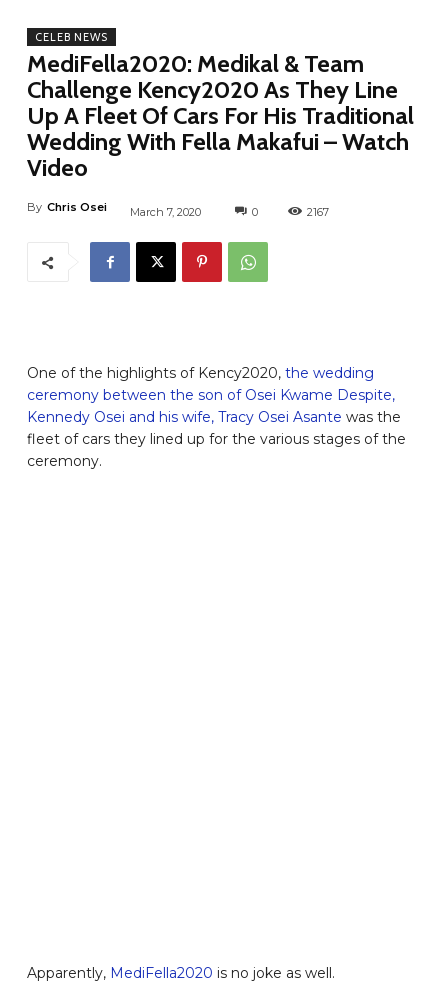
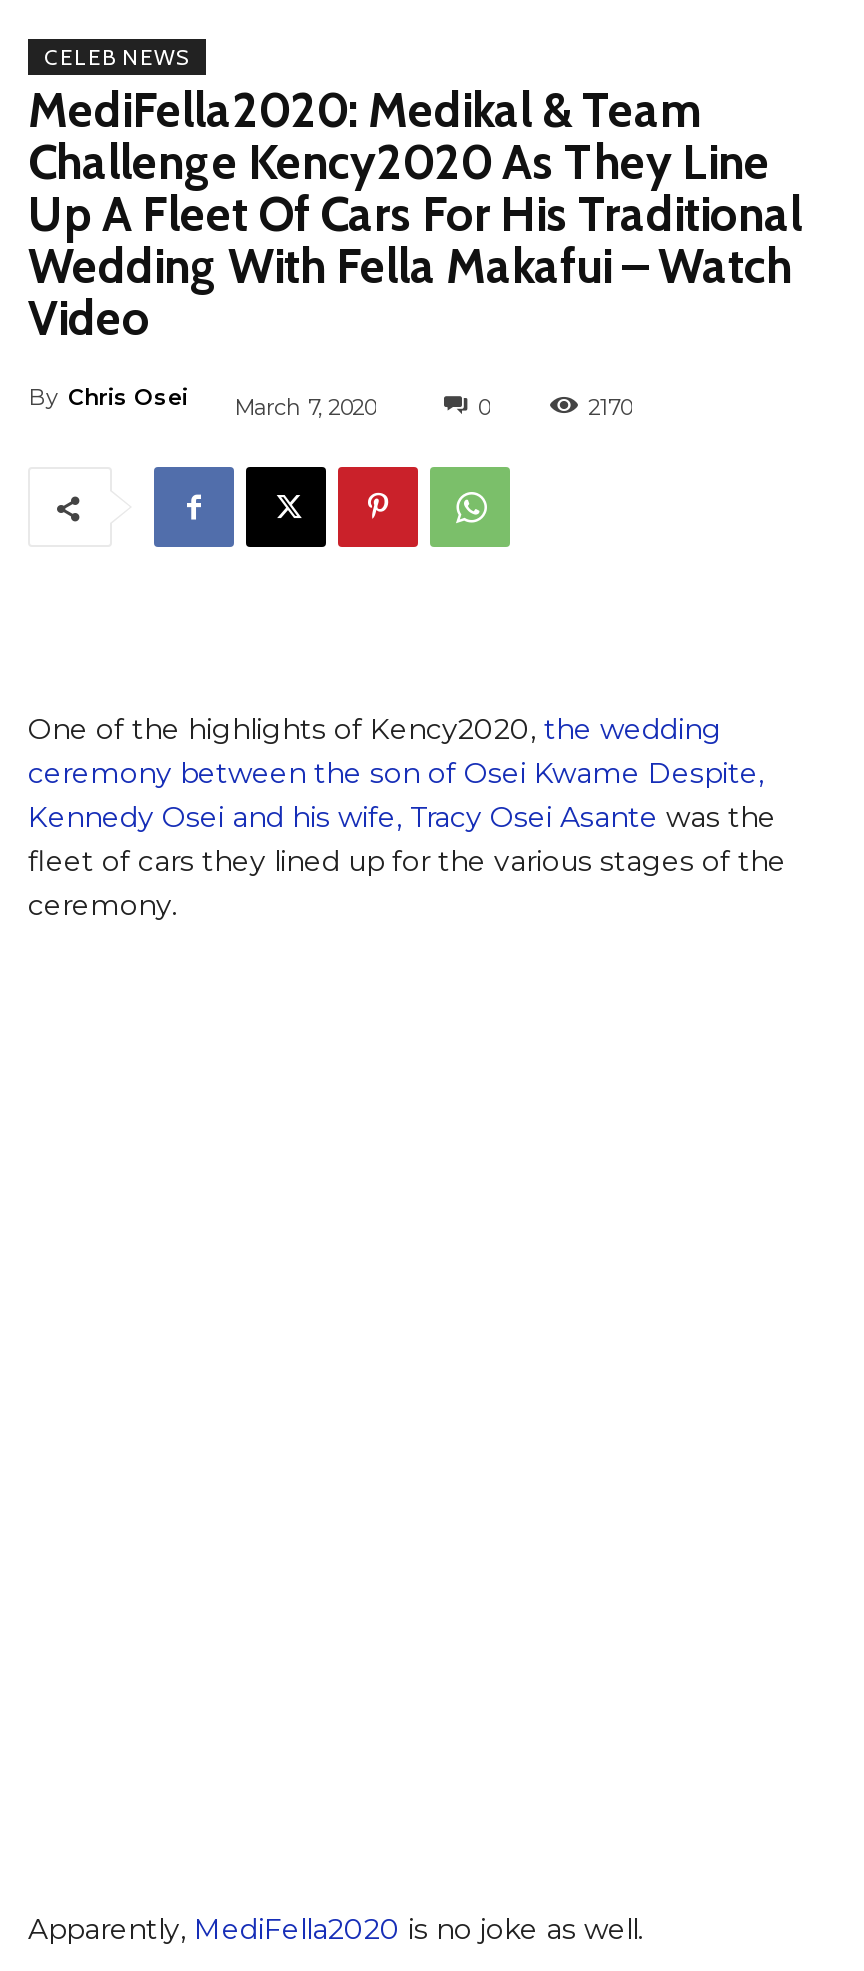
- 2167
+ 2170
